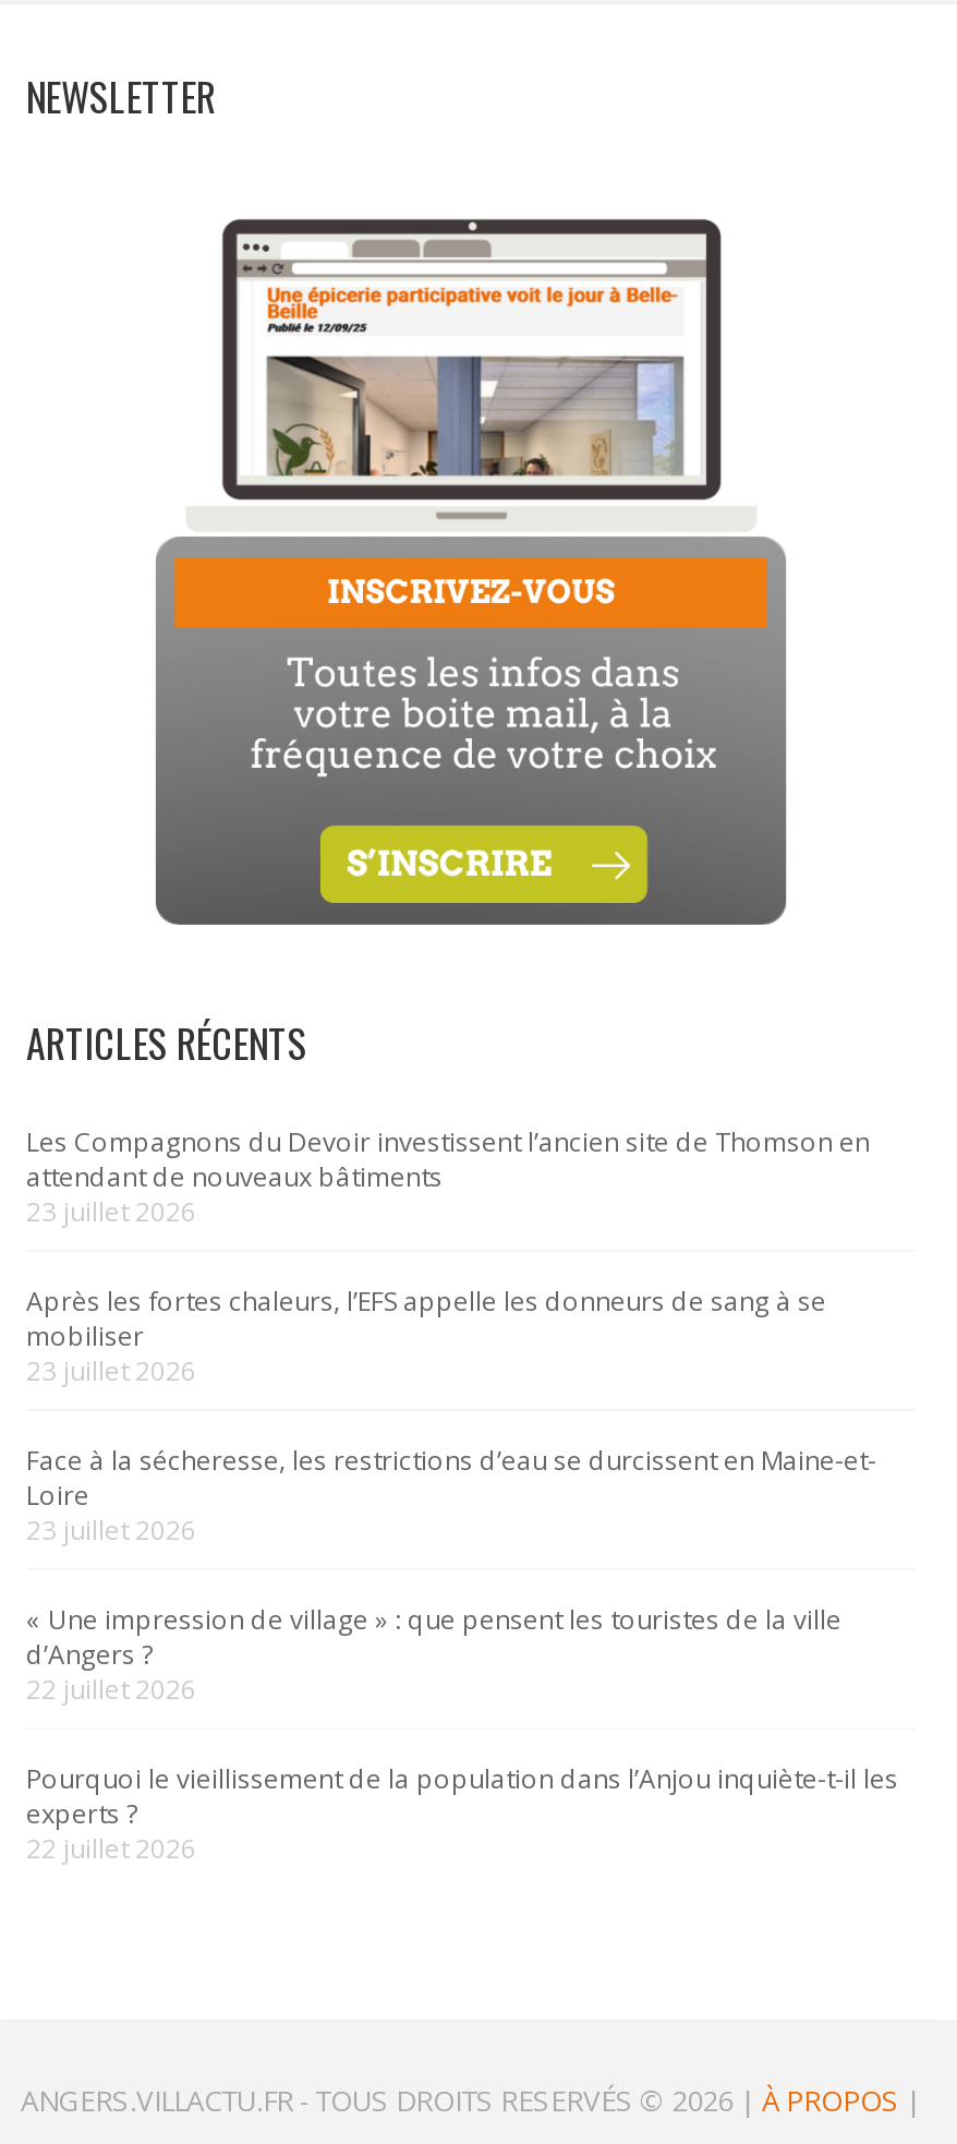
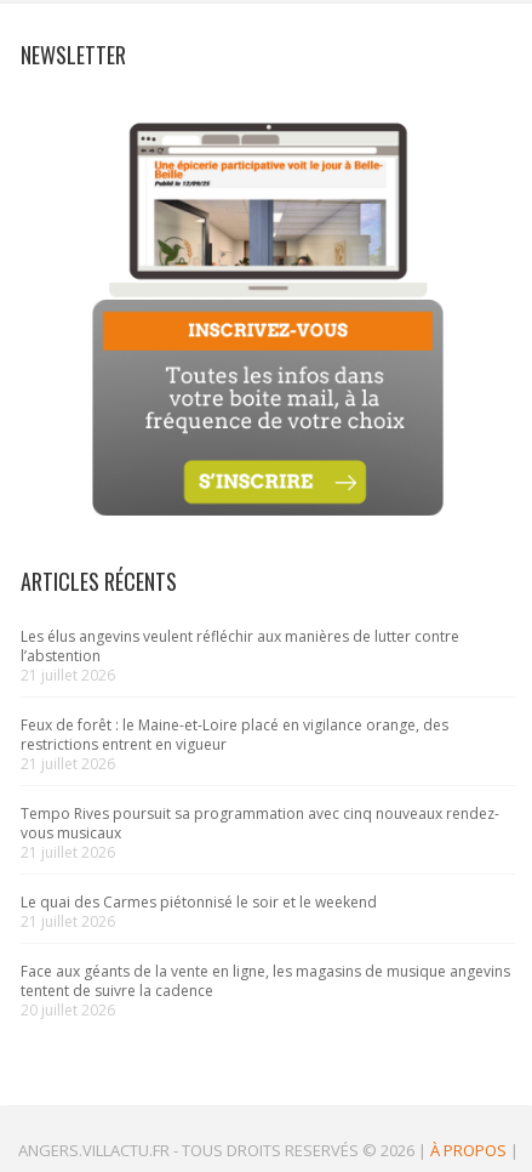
- Les Compagnons du Devoir investissent l’ancien site de Thomson en
- attendant de nouveaux bâtiments
- 23 juillet 2026
+ Les élus angevins veulent réfléchir aux manières de lutter contre
+ l’abstention
+ 21 juillet 2026

- Après les fortes chaleurs, l’EFS appelle les donneurs de sang à se
- mobiliser
- 23 juillet 2026
+ Feux de forêt : le Maine-et-Loire placé en vigilance orange, des
+ restrictions entrent en vigueur
+ 21 juillet 2026

- Face à la sécheresse, les restrictions d’eau se durcissent en Maine-et-
- Loire
- 23 juillet 2026
+ Tempo Rives poursuit sa programmation avec cinq nouveaux rendez-
+ vous musicaux
+ 21 juillet 2026

- « Une impression de village » : que pensent les touristes de la ville
- d’Angers ?
- 22 juillet 2026
+ Le quai des Carmes piétonnisé le soir et le weekend
+ 21 juillet 2026

- Pourquoi le vieillissement de la population dans l’Anjou inquiète-t-il les
- experts ?
- 22 juillet 2026
+ Face aux géants de la vente en ligne, les magasins de musique angevins
+ tentent de suivre la cadence
+ 20 juillet 2026
